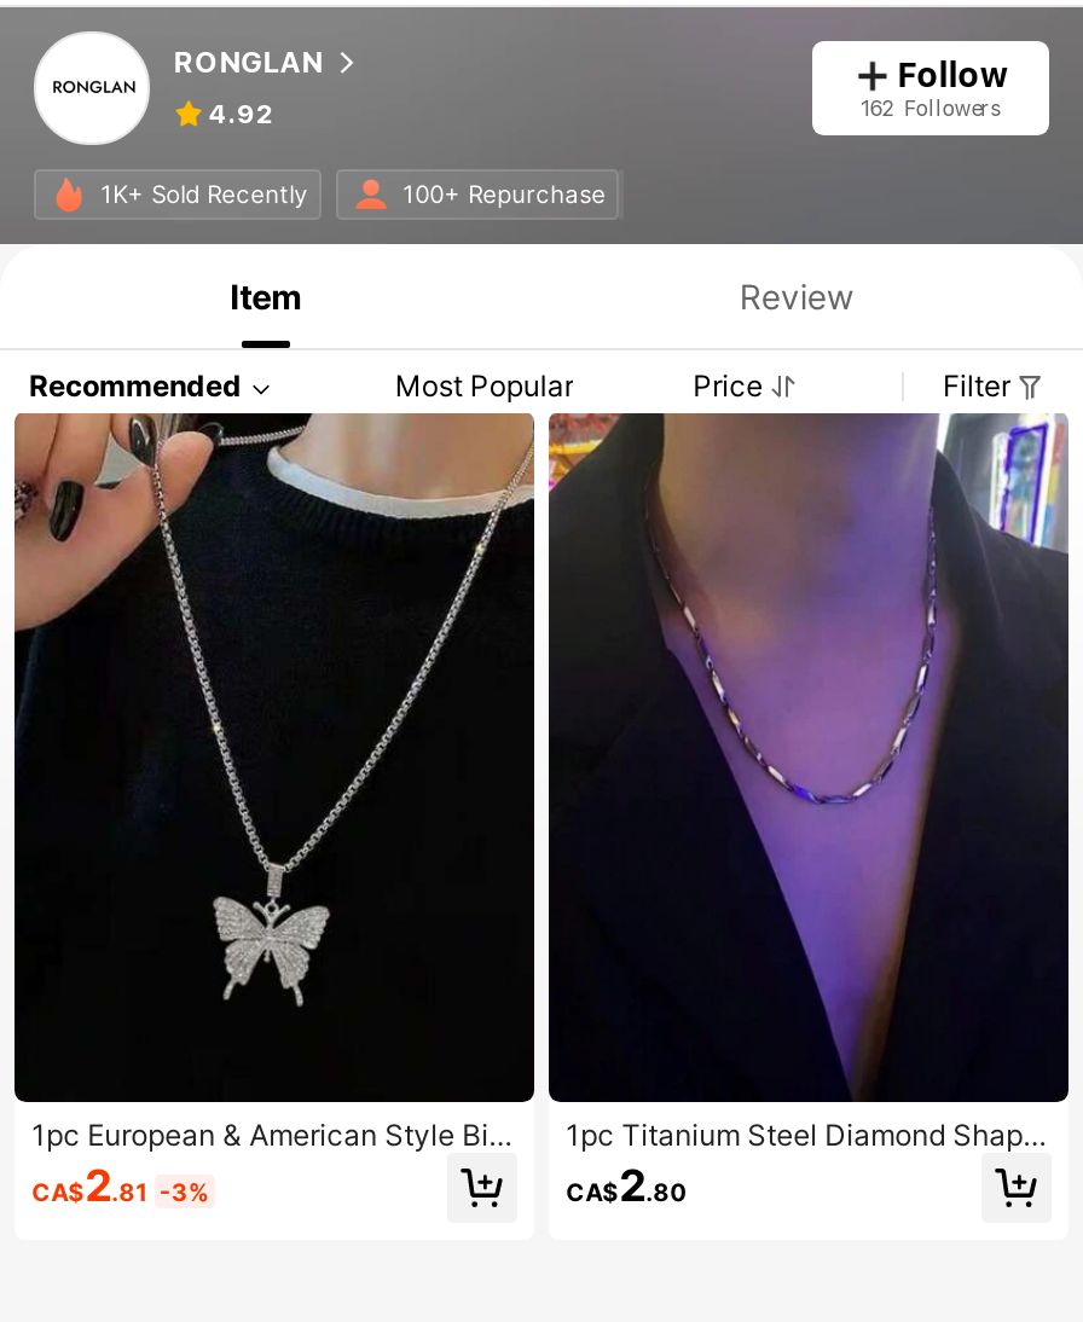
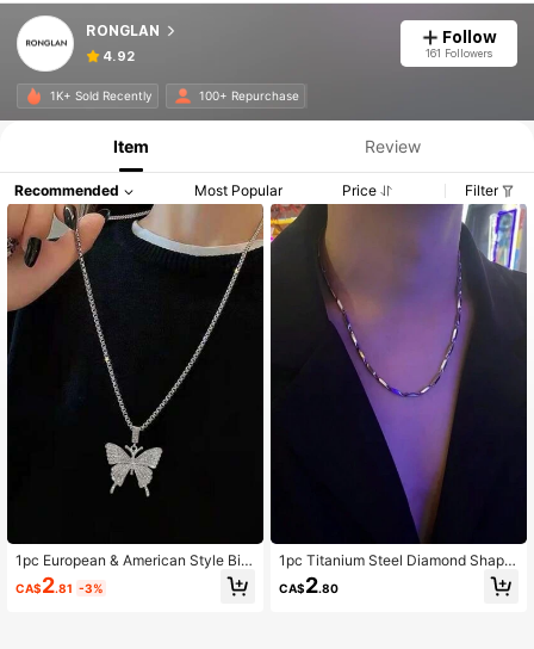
- 162 Followers
+ 161 Followers
